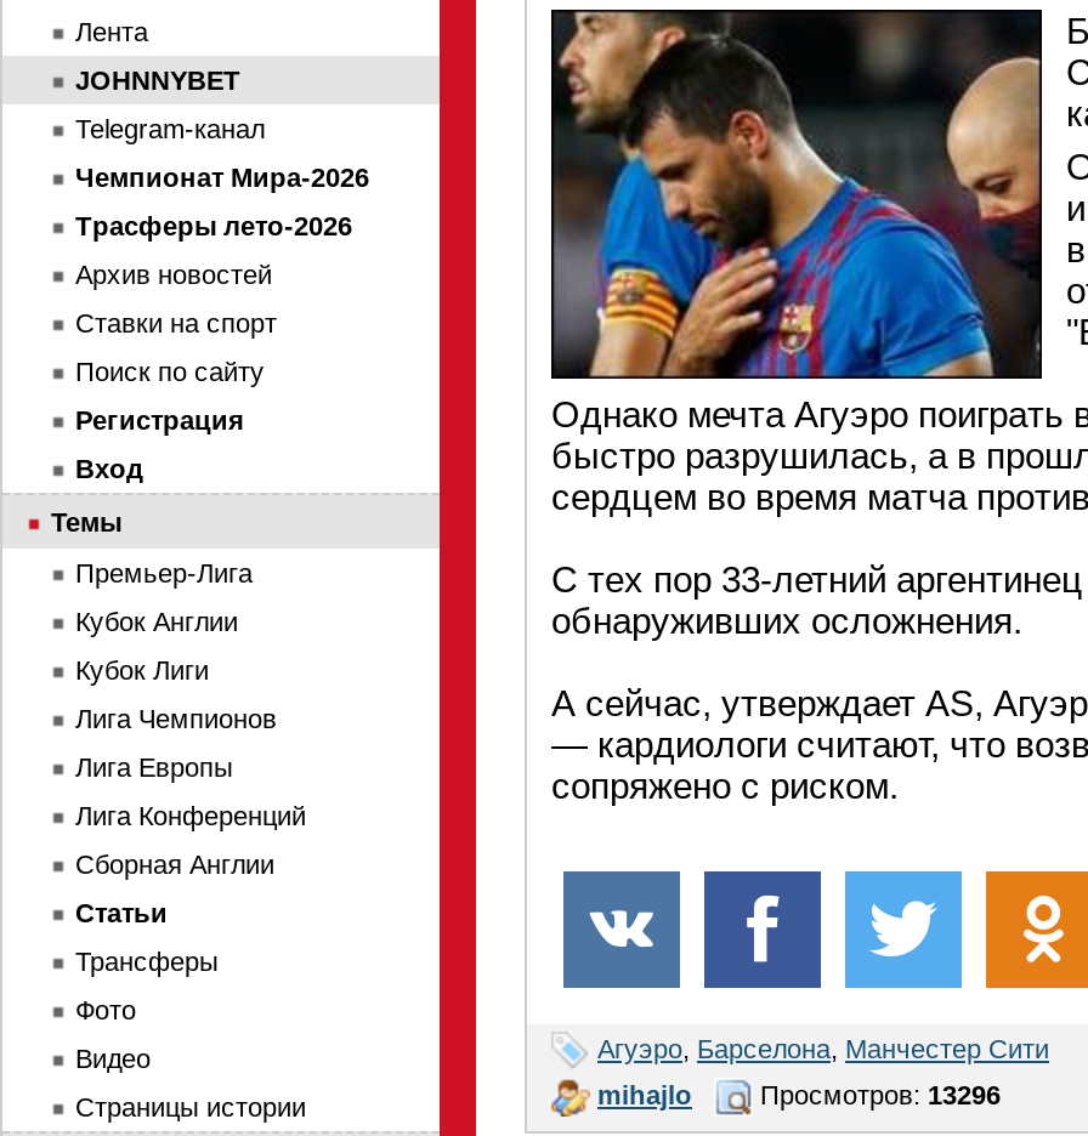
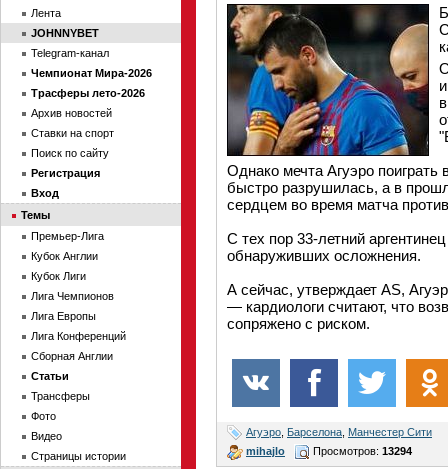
- Просмотров: 13296
+ Просмотров: 13294
